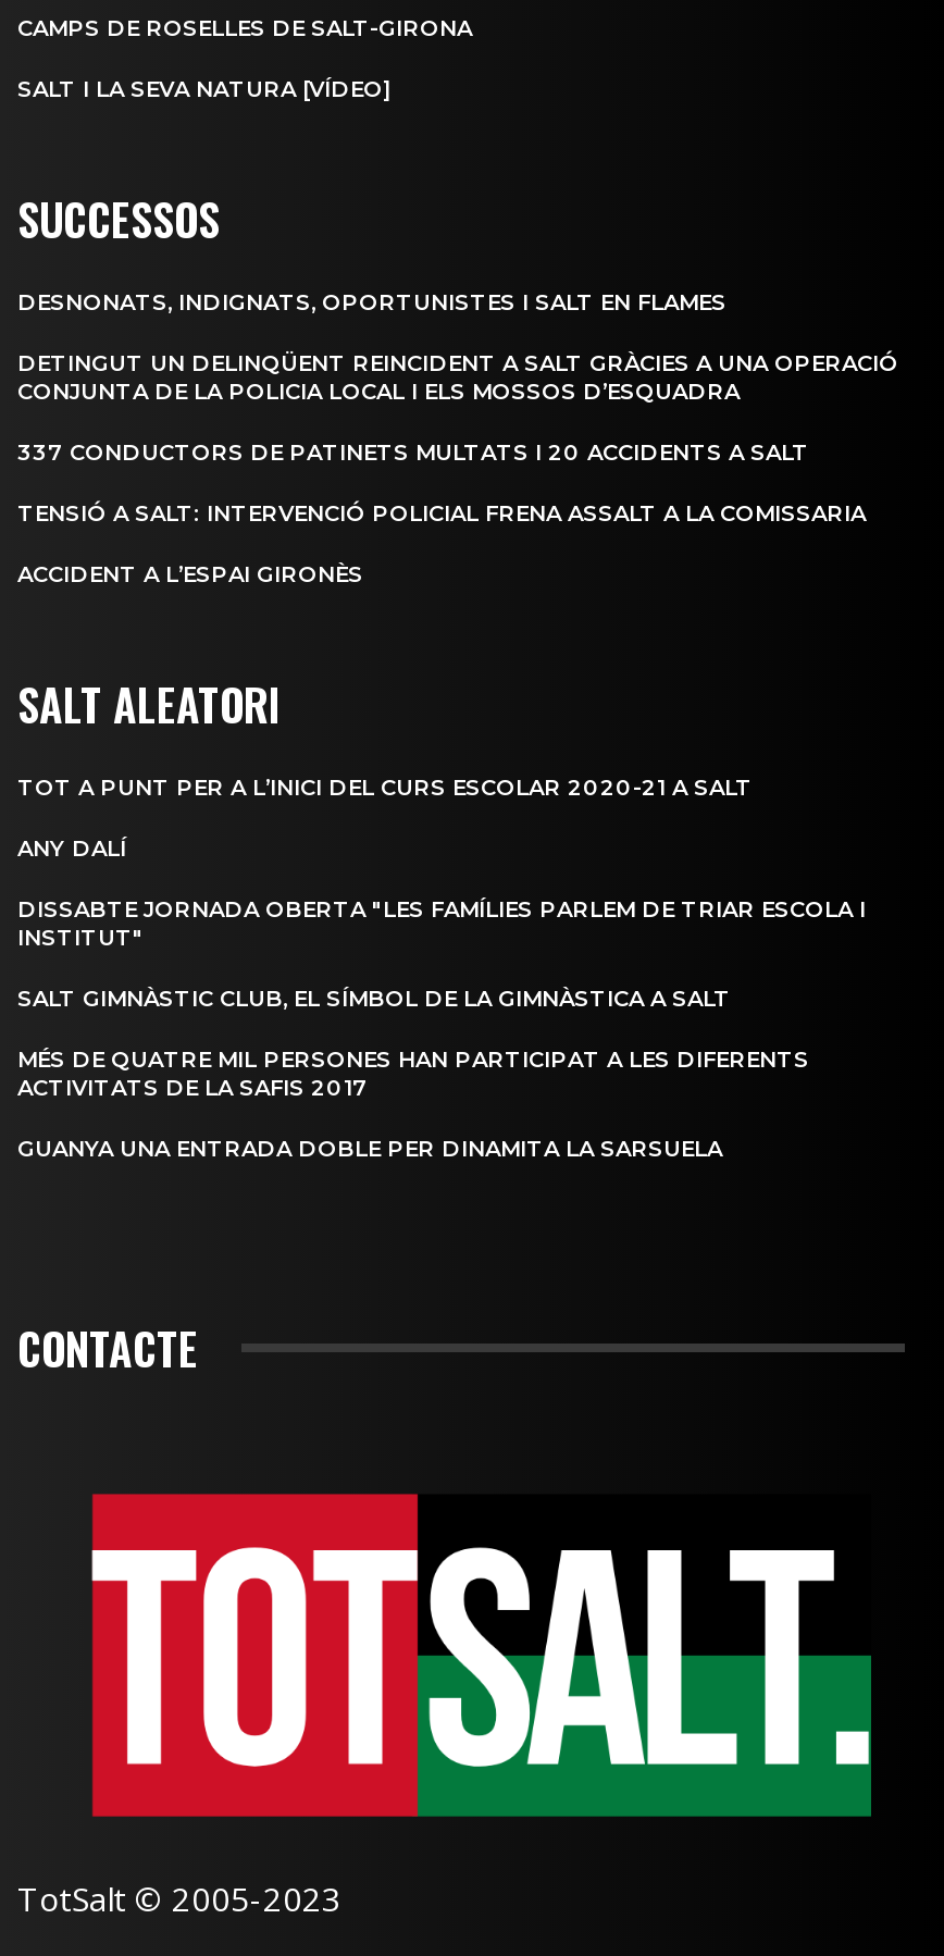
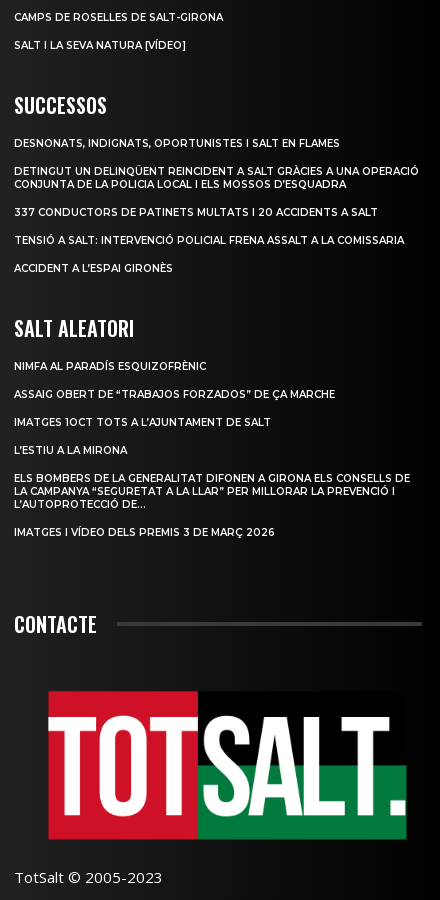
- TOT A PUNT PER A L’INICI DEL CURS ESCOLAR 2020-21 A SALT
+ NIMFA AL PARADÍS ESQUIZOFRÈNIC

- ANY DALÍ
+ ASSAIG OBERT DE “TRABAJOS FORZADOS” DE ÇA MARCHE

- DISSABTE JORNADA OBERTA "LES FAMÍLIES PARLEM DE TRIAR ESCOLA I
- INSTITUT"
+ IMATGES 1OCT TOTS A L’AJUNTAMENT DE SALT

- SALT GIMNÀSTIC CLUB, EL SÍMBOL DE LA GIMNÀSTICA A SALT
+ L’ESTIU A LA MIRONA

- MÉS DE QUATRE MIL PERSONES HAN PARTICIPAT A LES DIFERENTS
- ACTIVITATS DE LA SAFIS 2017
+ ELS BOMBERS DE LA GENERALITAT DIFONEN A GIRONA ELS CONSELLS DE
+ LA CAMPANYA “SEGURETAT A LA LLAR” PER MILLORAR LA PREVENCIÓ I
+ L’AUTOPROTECCIÓ DE...

- GUANYA UNA ENTRADA DOBLE PER DINAMITA LA SARSUELA
+ IMATGES I VÍDEO DELS PREMIS 3 DE MARÇ 2026
